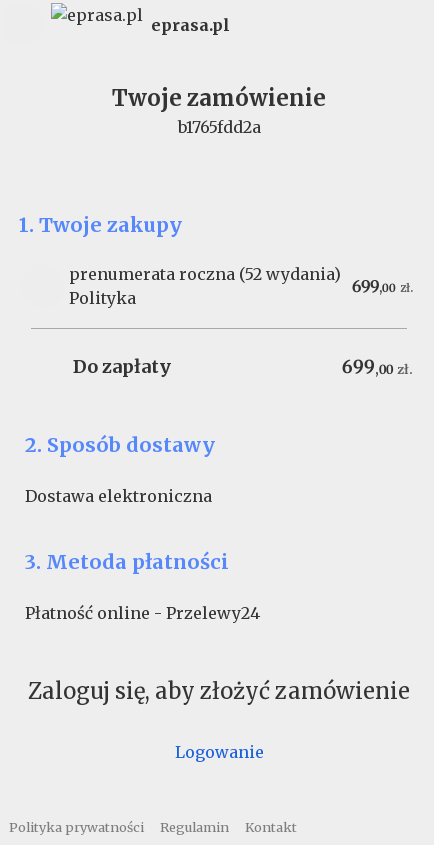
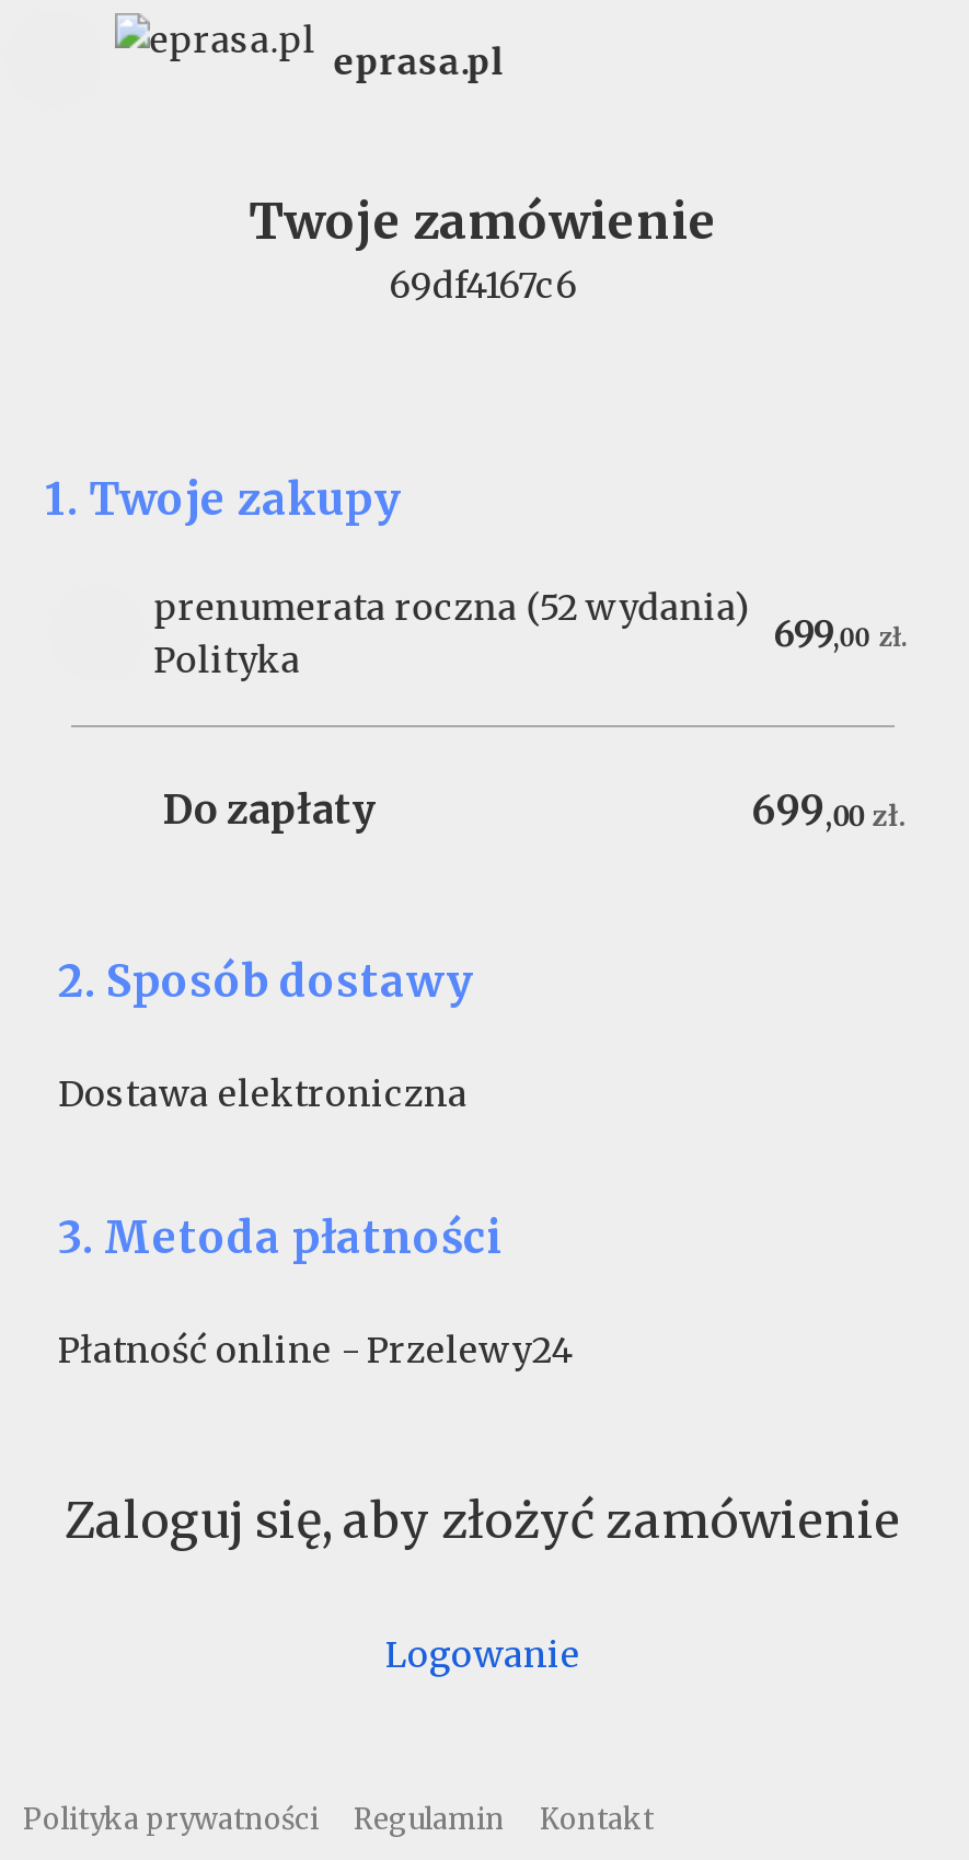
- b1765fdd2a
+ 69df4167c6
